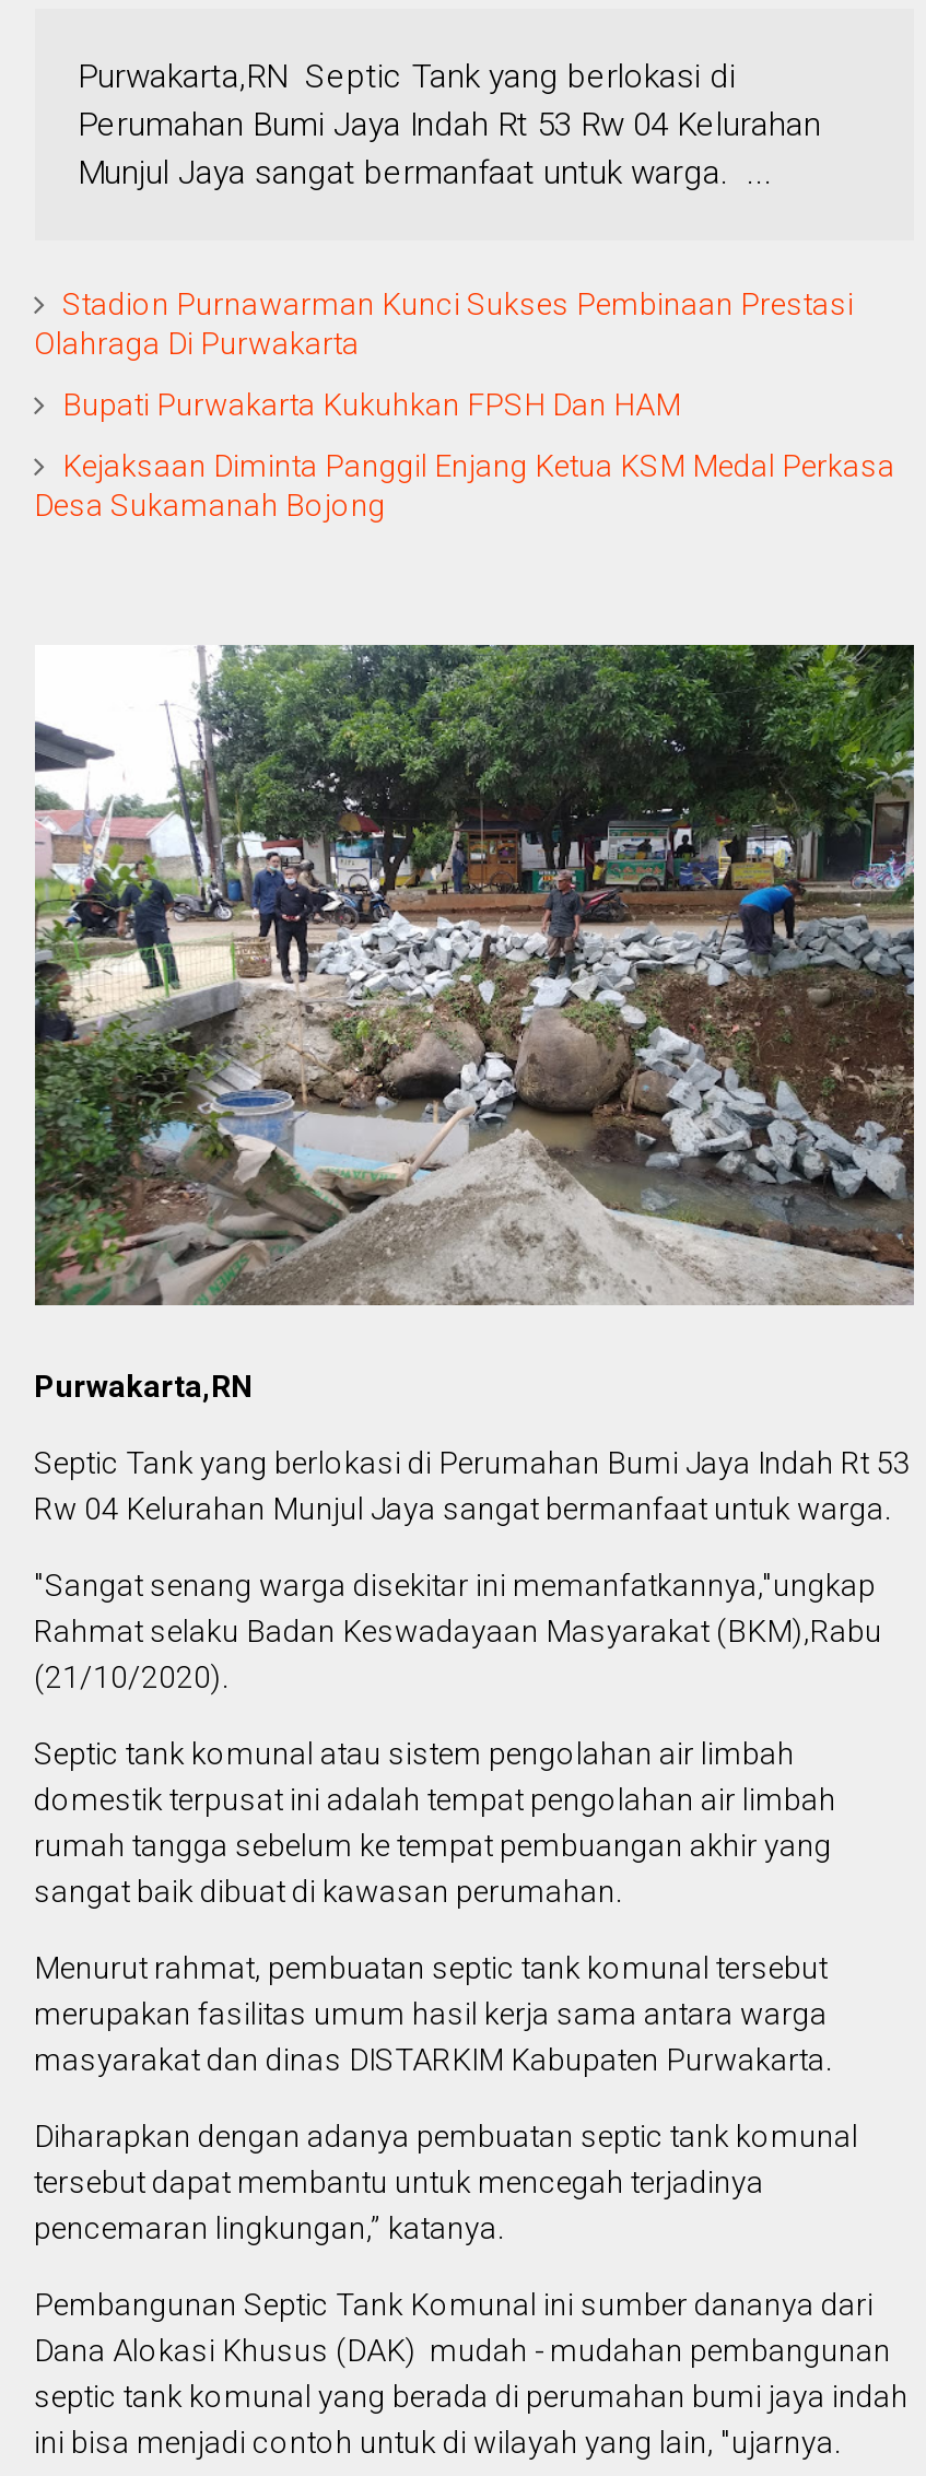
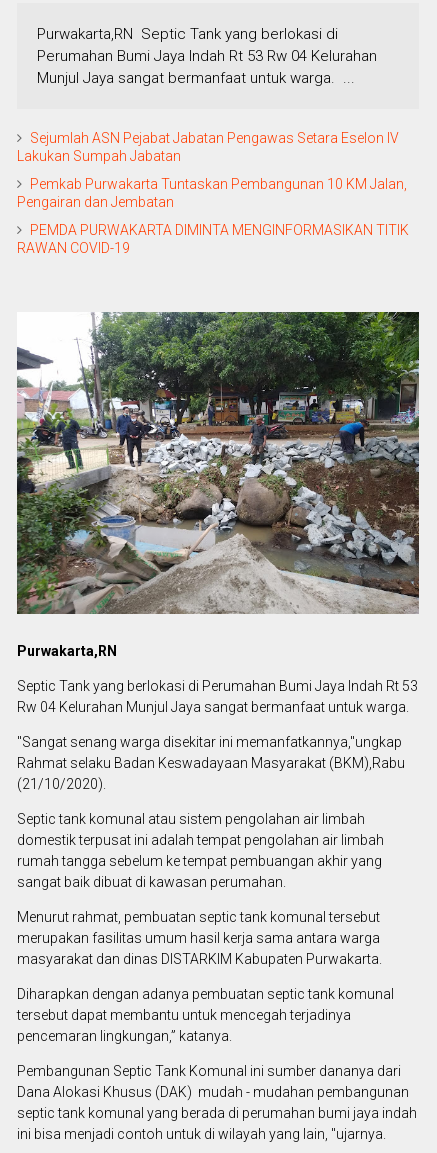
- Stadion Purnawarman Kunci Sukses Pembinaan Prestasi
- Olahraga Di Purwakarta
+ Sejumlah ASN Pejabat Jabatan Pengawas Setara Eselon IV
+ Lakukan Sumpah Jabatan

- Bupati Purwakarta Kukuhkan FPSH Dan HAM
+ Pemkab Purwakarta Tuntaskan Pembangunan 10 KM Jalan,
+ Pengairan dan Jembatan

- Kejaksaan Diminta Panggil Enjang Ketua KSM Medal Perkasa
- Desa Sukamanah Bojong
+ PEMDA PURWAKARTA DIMINTA MENGINFORMASIKAN TITIK
+ RAWAN COVID-19
